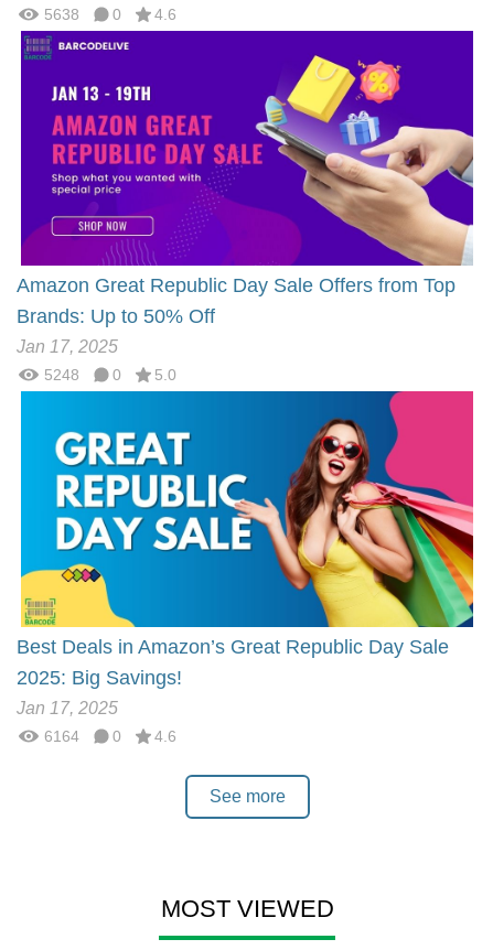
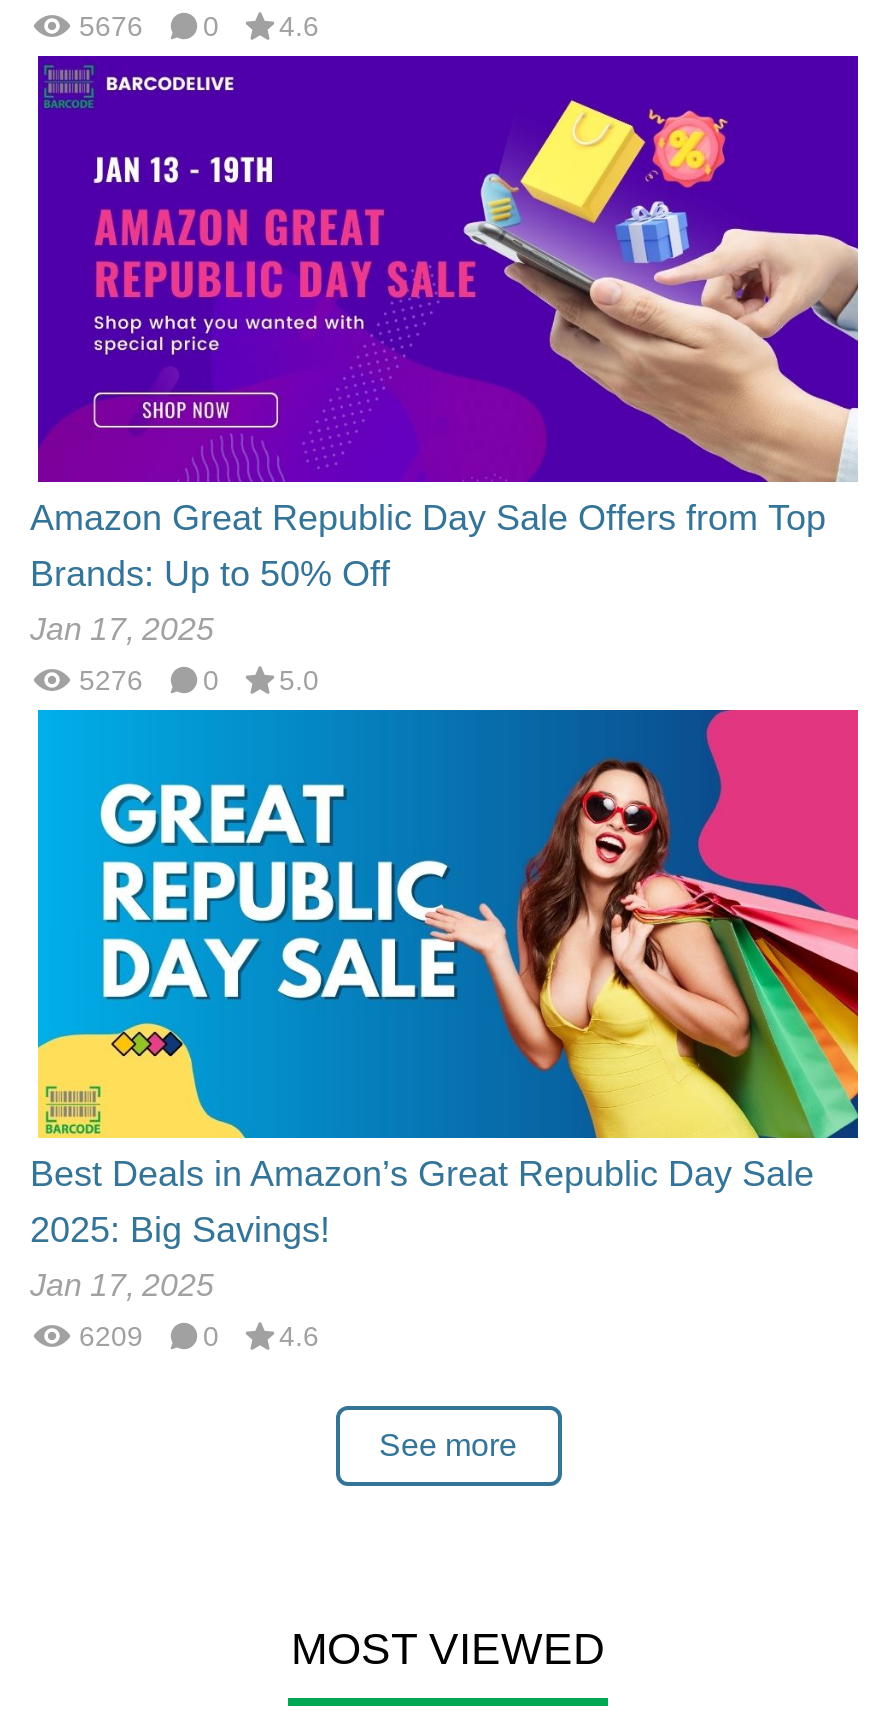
- 5638 0 4.6
+ 5676 0 4.6

- 5248 0 5.0
+ 5276 0 5.0

- 6164 0 4.6
+ 6209 0 4.6
